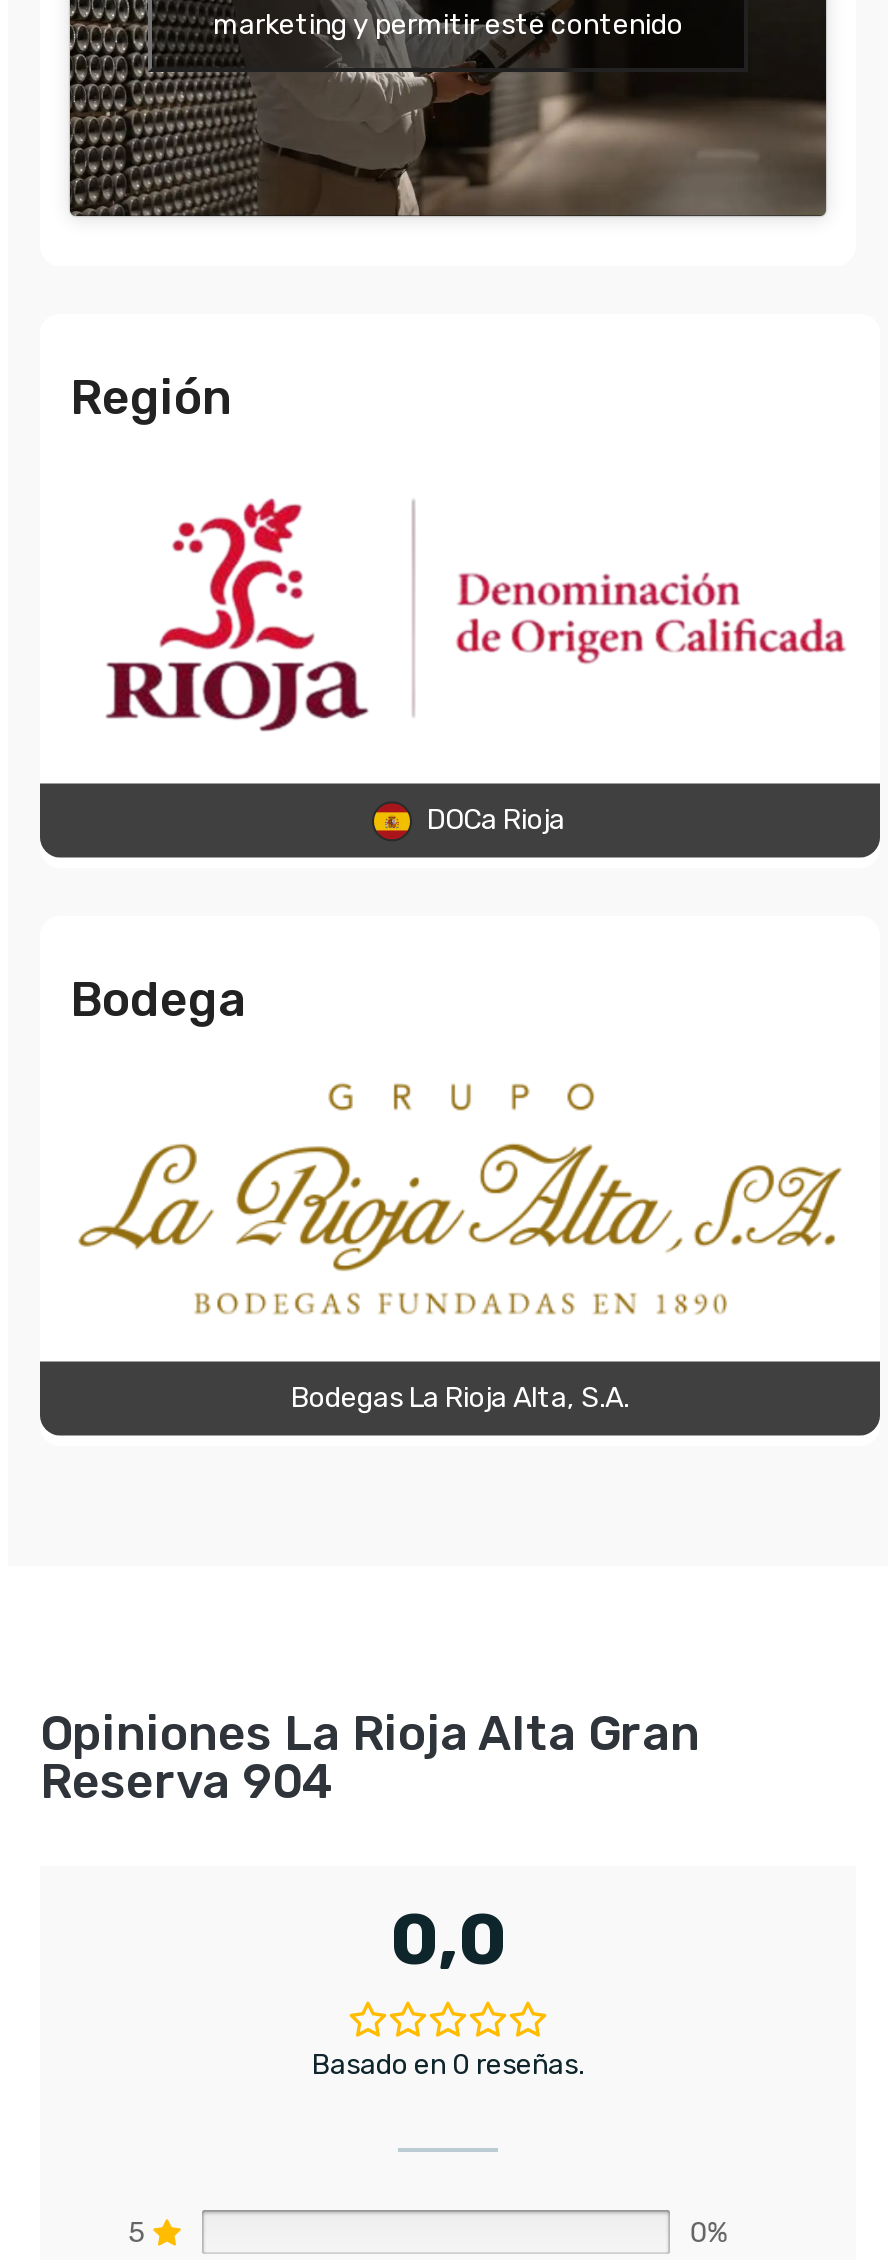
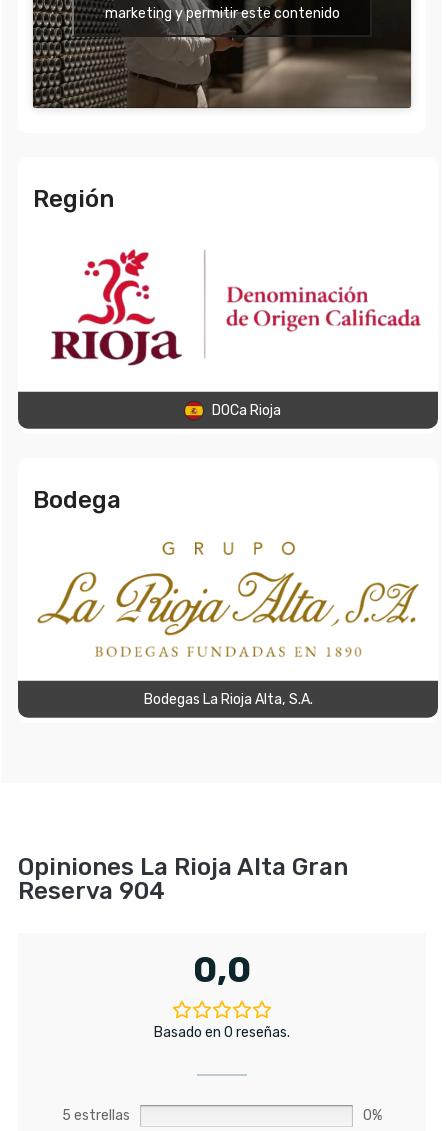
- 5
+ 5 estrellas
